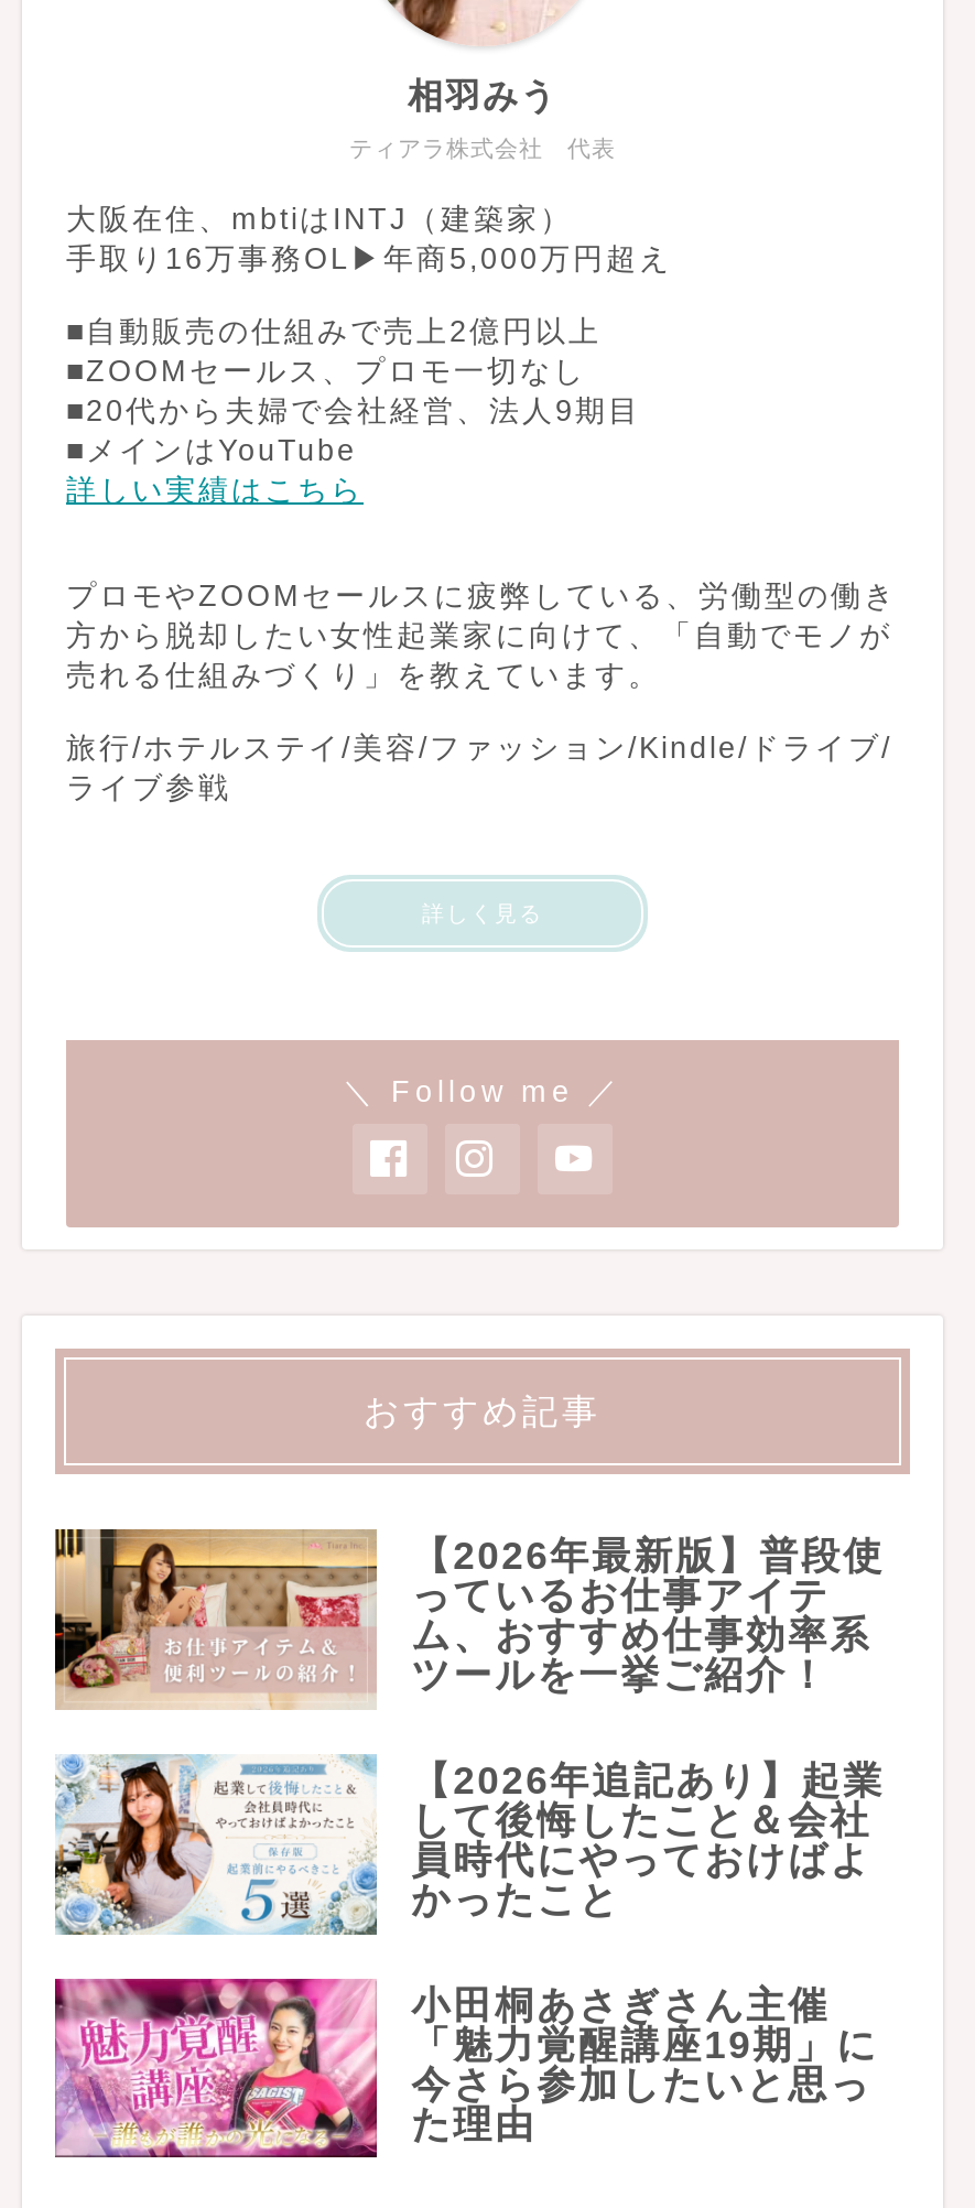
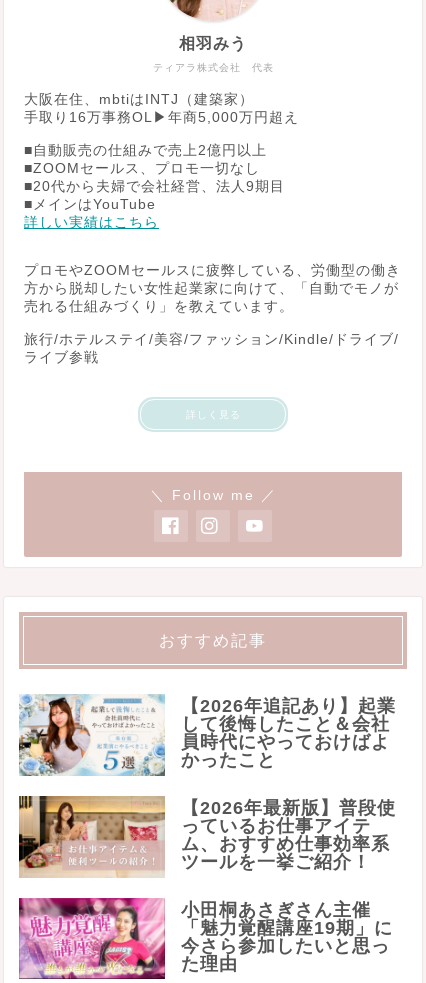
moved down: [image] | 【2026年最新版】普段使 | っているお仕事アイテ | ム、おすすめ仕事効率系 | ツールを一挙ご紹介！

moved up: [image] | 【2026年追記あり】起業 | して後悔したこと＆会社 | 員時代にやっておけばよ | かったこと
